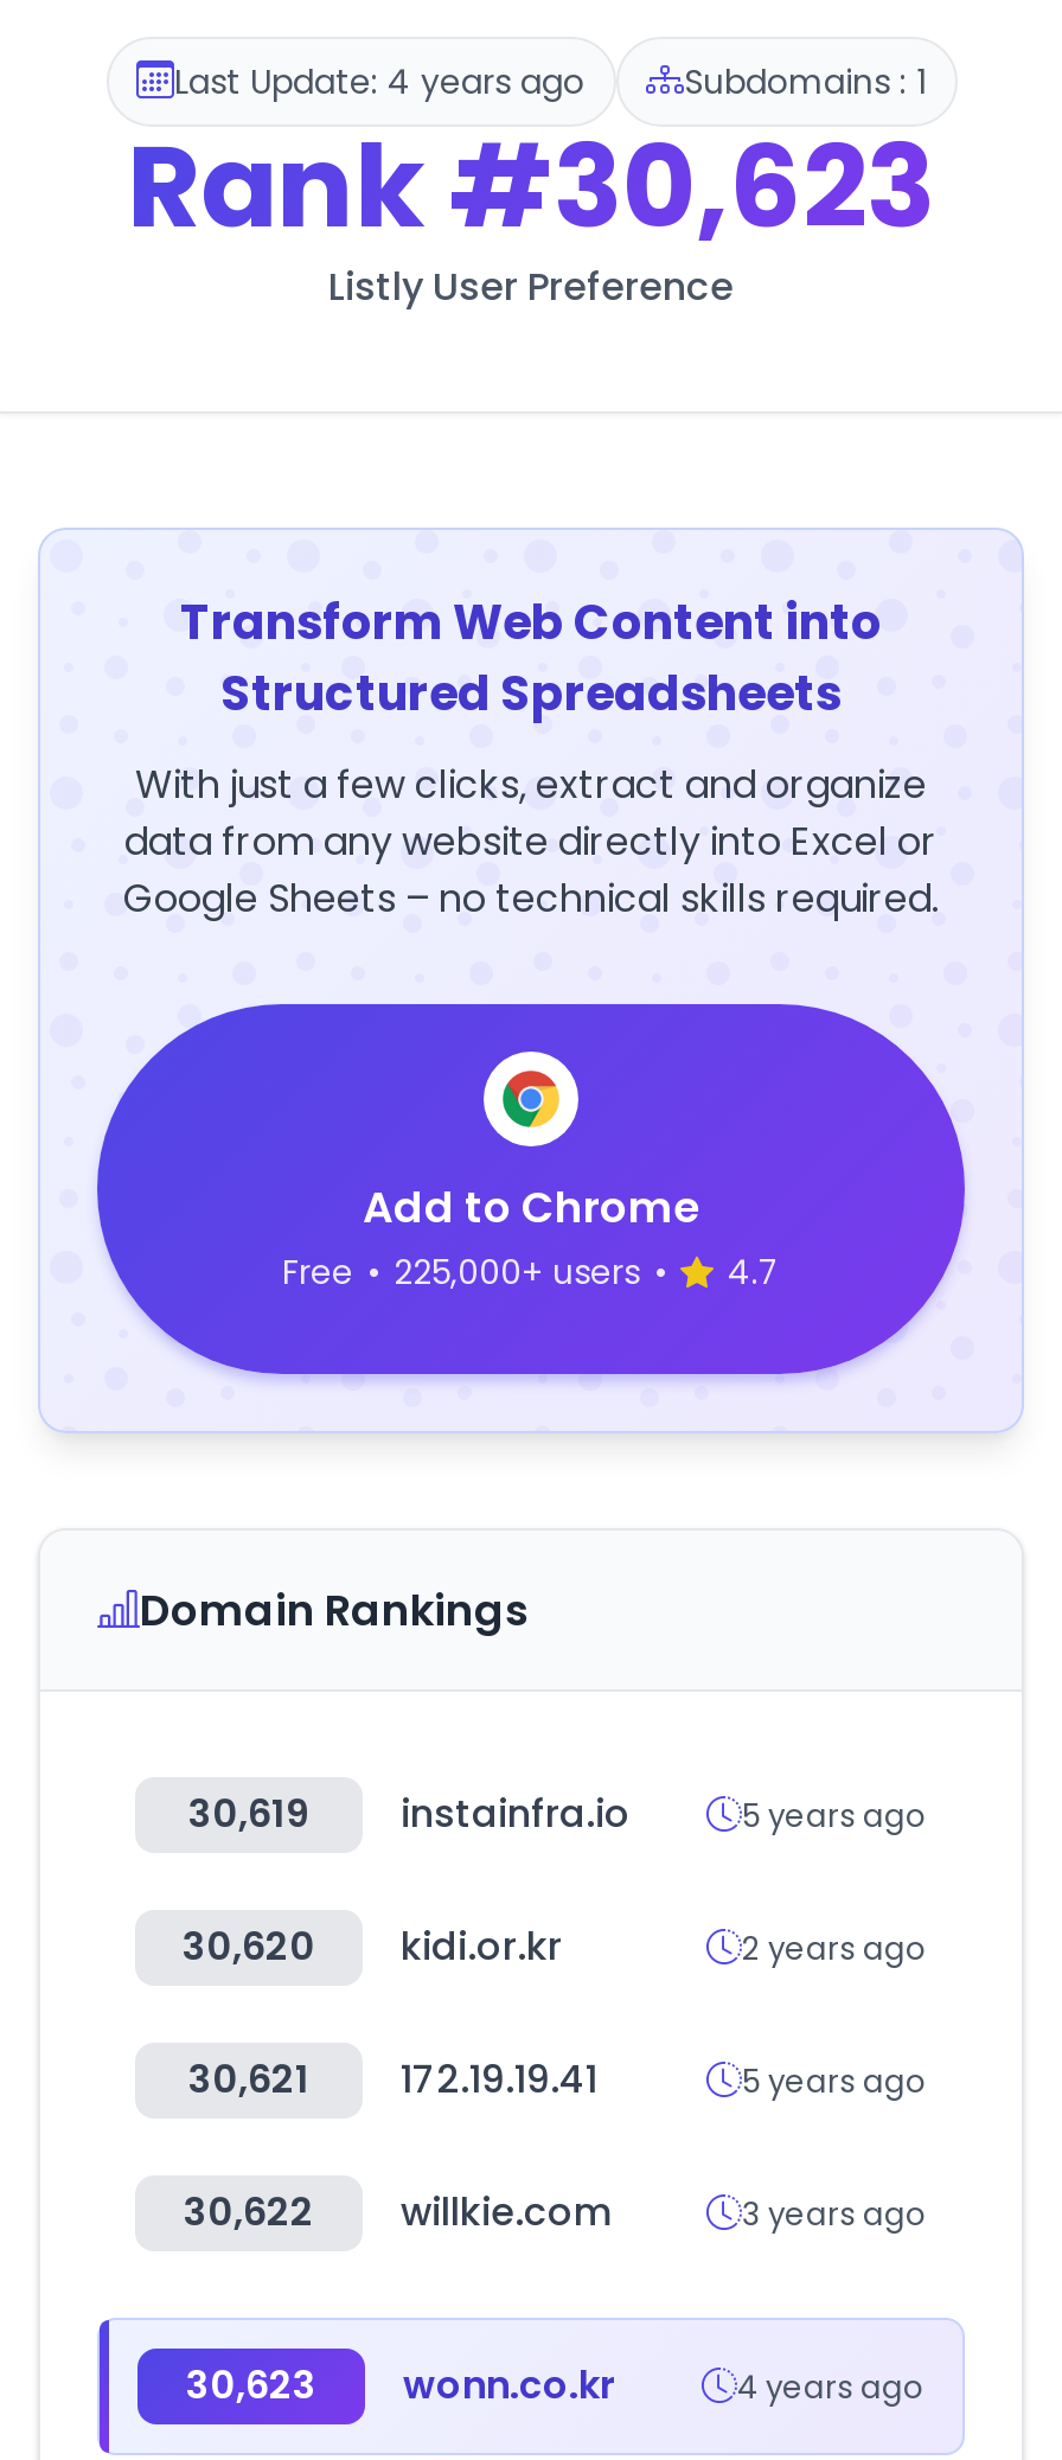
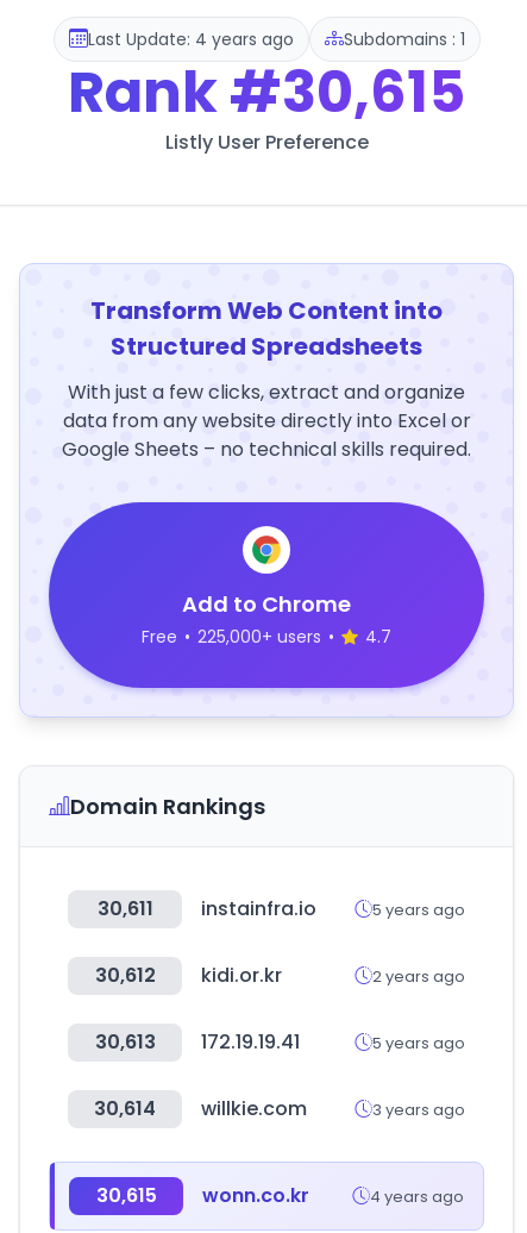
- Rank #30,623
+ Rank #30,615

- 30,619 instainfra.io
+ 30,611 instainfra.io

- 30,620 kidi.or.kr
+ 30,612 kidi.or.kr

- 30,621 172.19.19.41
+ 30,613 172.19.19.41

- 30,622 willkie.com
+ 30,614 willkie.com

- 30,623 wonn.co.kr
+ 30,615 wonn.co.kr
